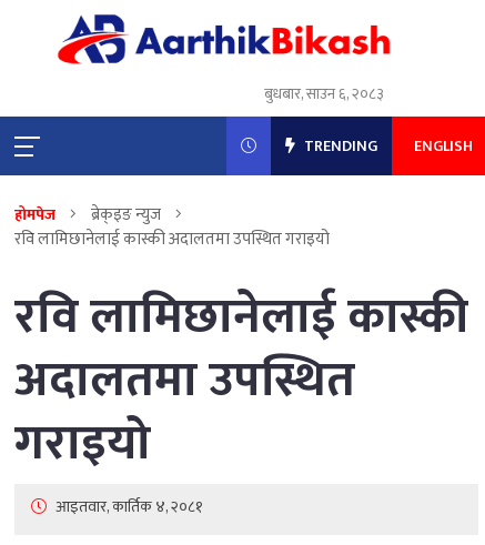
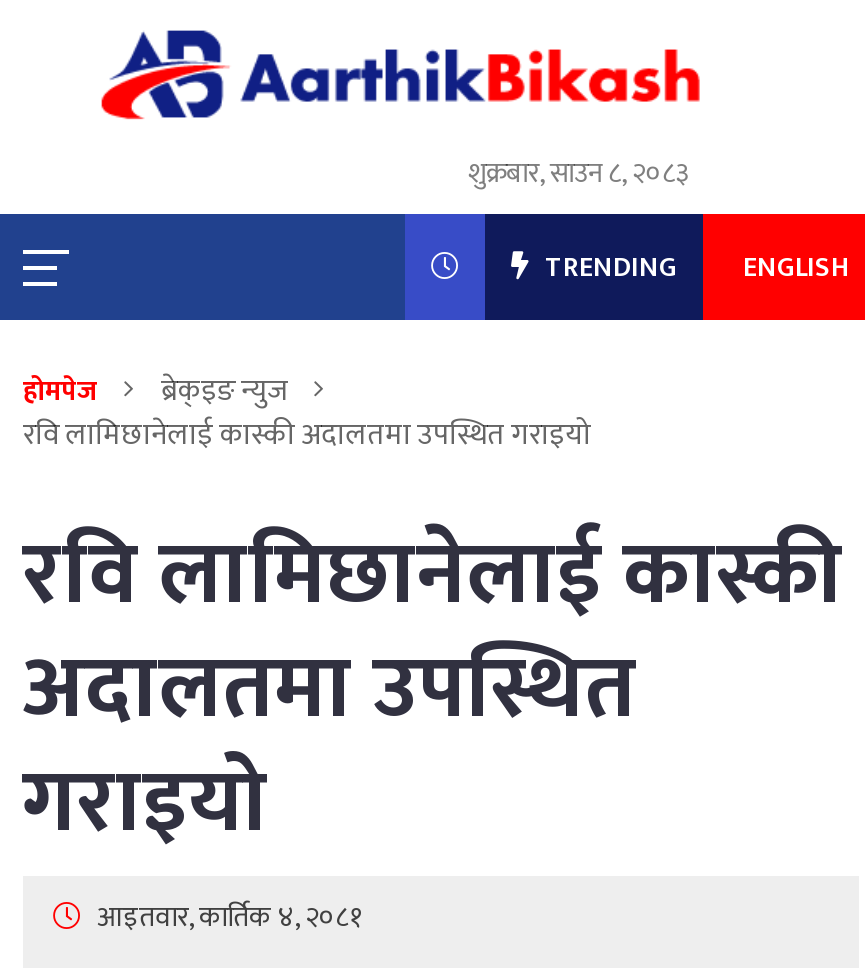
- बुधबार, साउन ६, २०८३
+ शुक्रबार, साउन ८, २०८३
